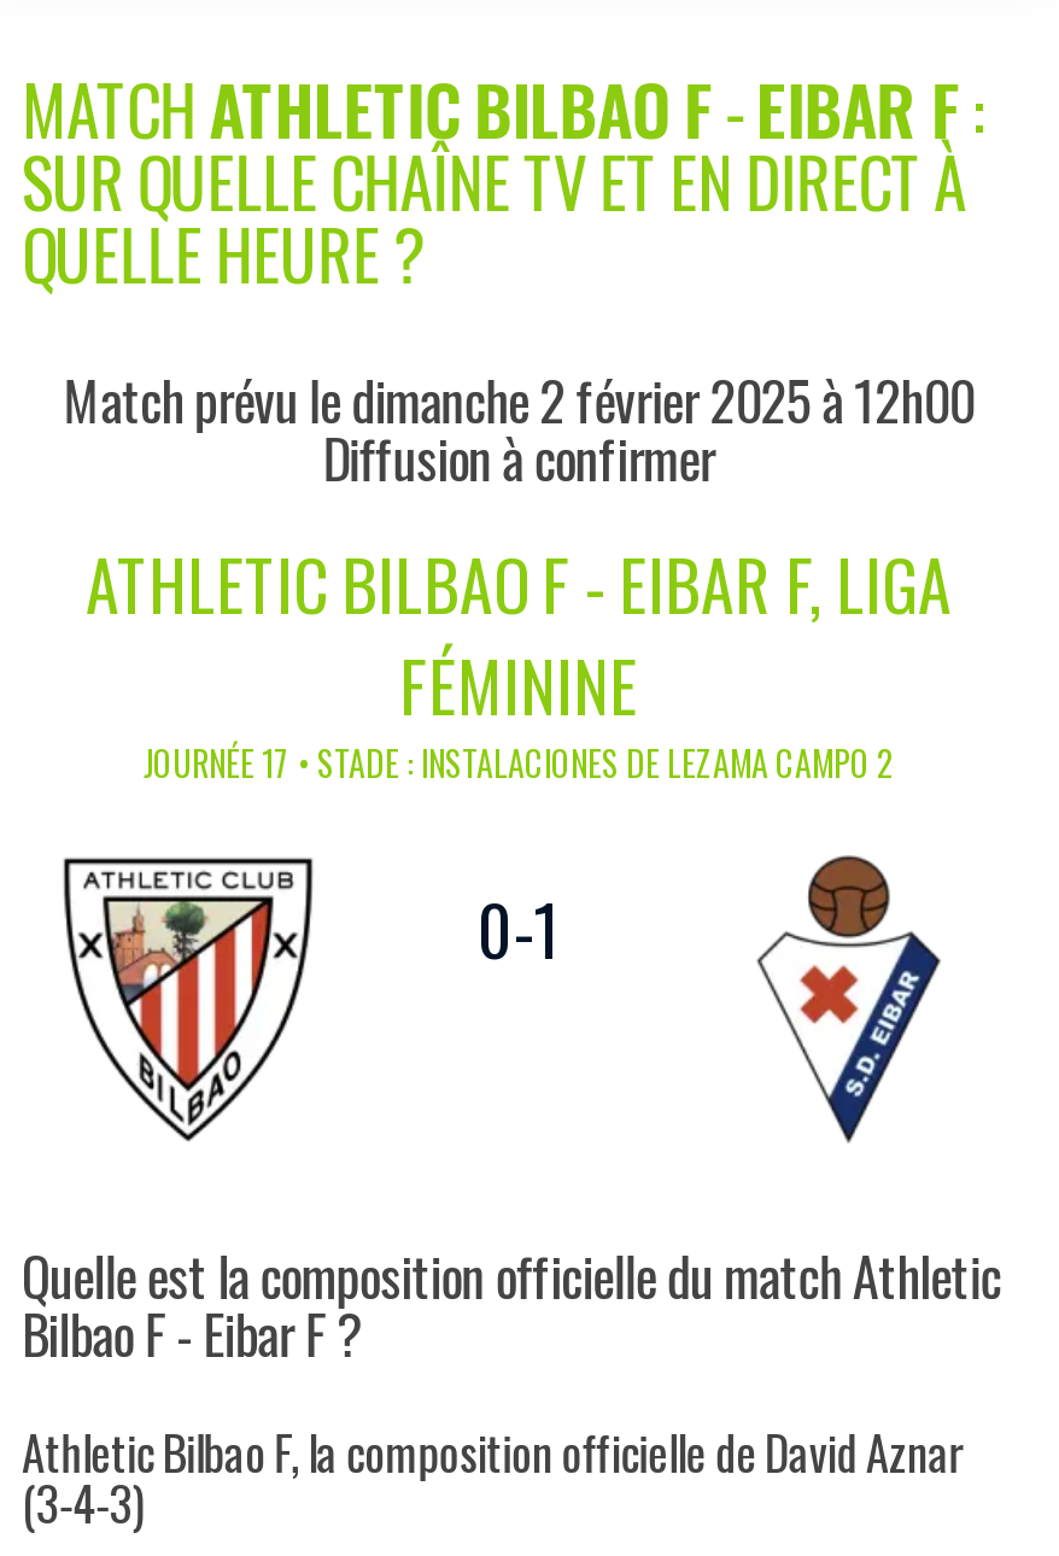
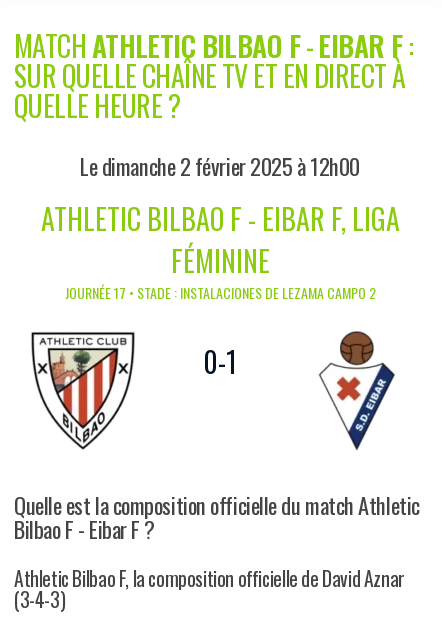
- Match prévu le dimanche 2 février 2025 à 12h00
- Diffusion à confirmer
+ Le dimanche 2 février 2025 à 12h00
